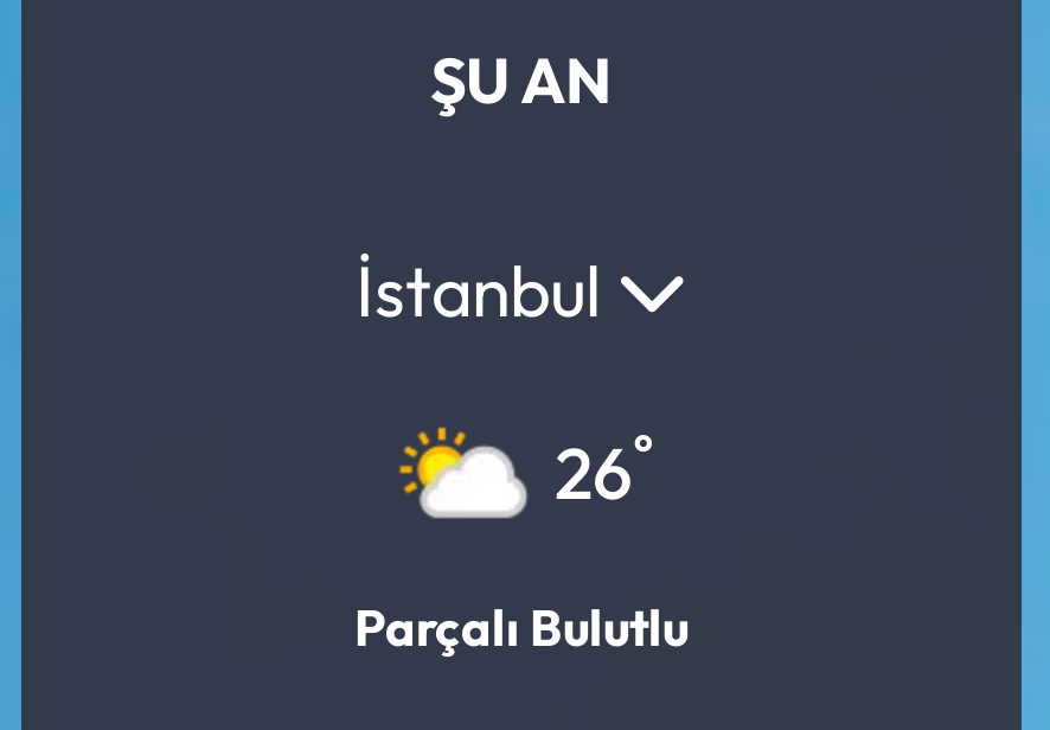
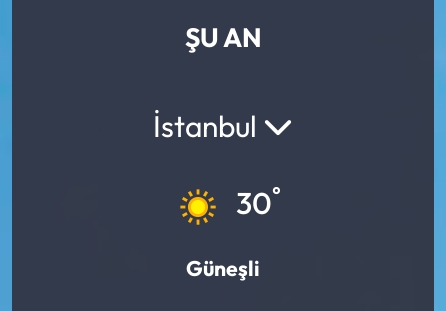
- [image]
- 26°
+ [image]
+ 30°

- Parçalı Bulutlu
+ Güneşli
